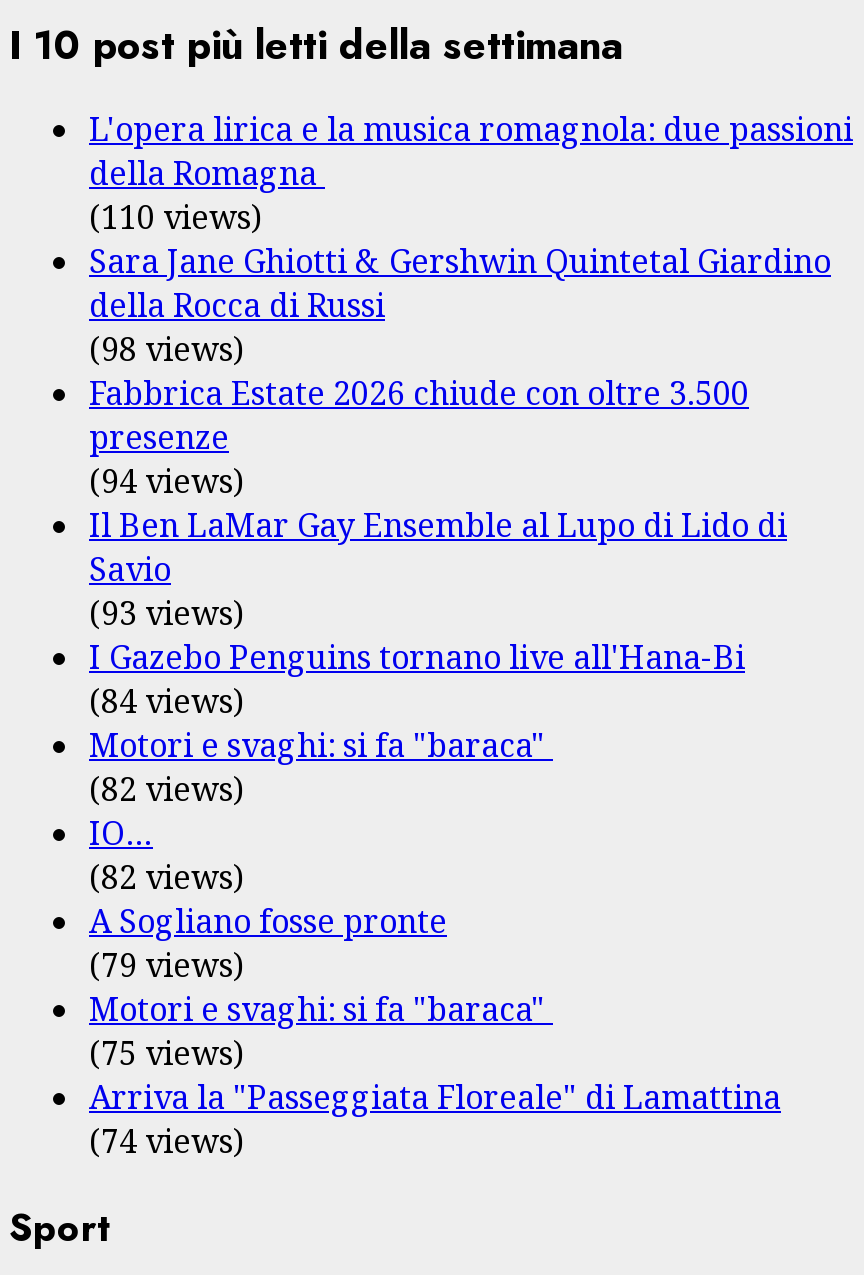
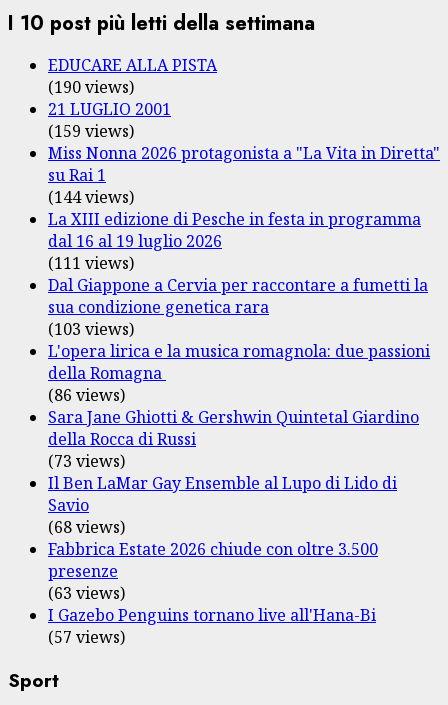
+ EDUCARE ALLA PISTA
+ (190 views)
+ 21 LUGLIO 2001
+ (159 views)
+ Miss Nonna 2026 protagonista a "La Vita in Diretta"
+ su Rai 1
+ (144 views)
+ La XIII edizione di Pesche in festa in programma
+ dal 16 al 19 luglio 2026
+ (111 views)
+ Dal Giappone a Cervia per raccontare a fumetti la
+ sua condizione genetica rara
+ (103 views)

moved down: L'opera lirica e la musica romagnola: due passioni | della Romagna

- (110 views)
+ (86 views)

moved down: Sara Jane Ghiotti & Gershwin Quintetal Giardino | della Rocca di Russi

- (98 views)
- (94 views)
+ (73 views)

moved down: Fabbrica Estate 2026 chiude con oltre 3.500 | presenze

moved down: Il Ben LaMar Gay Ensemble al Lupo di Lido di | Savio

- (93 views)
+ (68 views)
+ (63 views)

moved down: I Gazebo Penguins tornano live all'Hana-Bi

- (84 views)
- Motori e svaghi: si fa "baraca"
- (82 views)
- IO…
- (82 views)
- A Sogliano fosse pronte
- (79 views)
- Motori e svaghi: si fa "baraca"
- (75 views)
- Arriva la "Passeggiata Floreale" di Lamattina
- (74 views)
+ (57 views)
